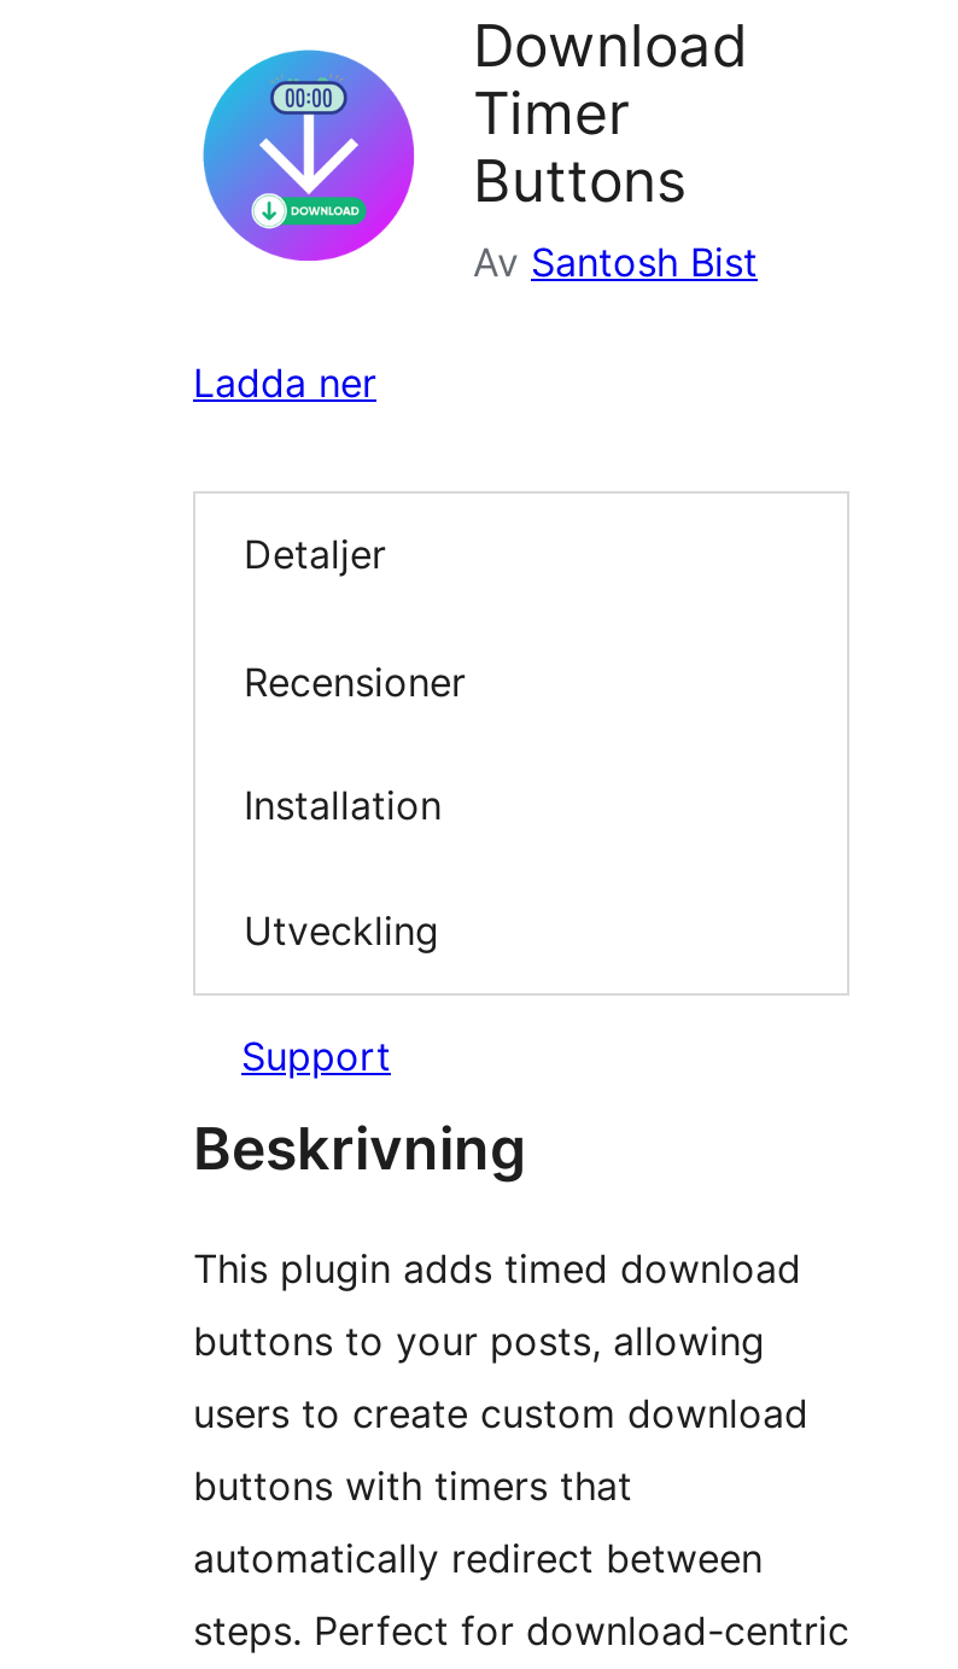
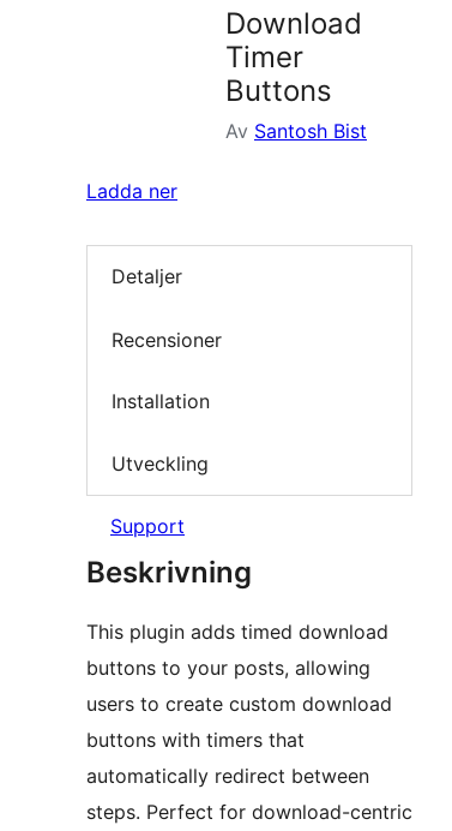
- [image]
